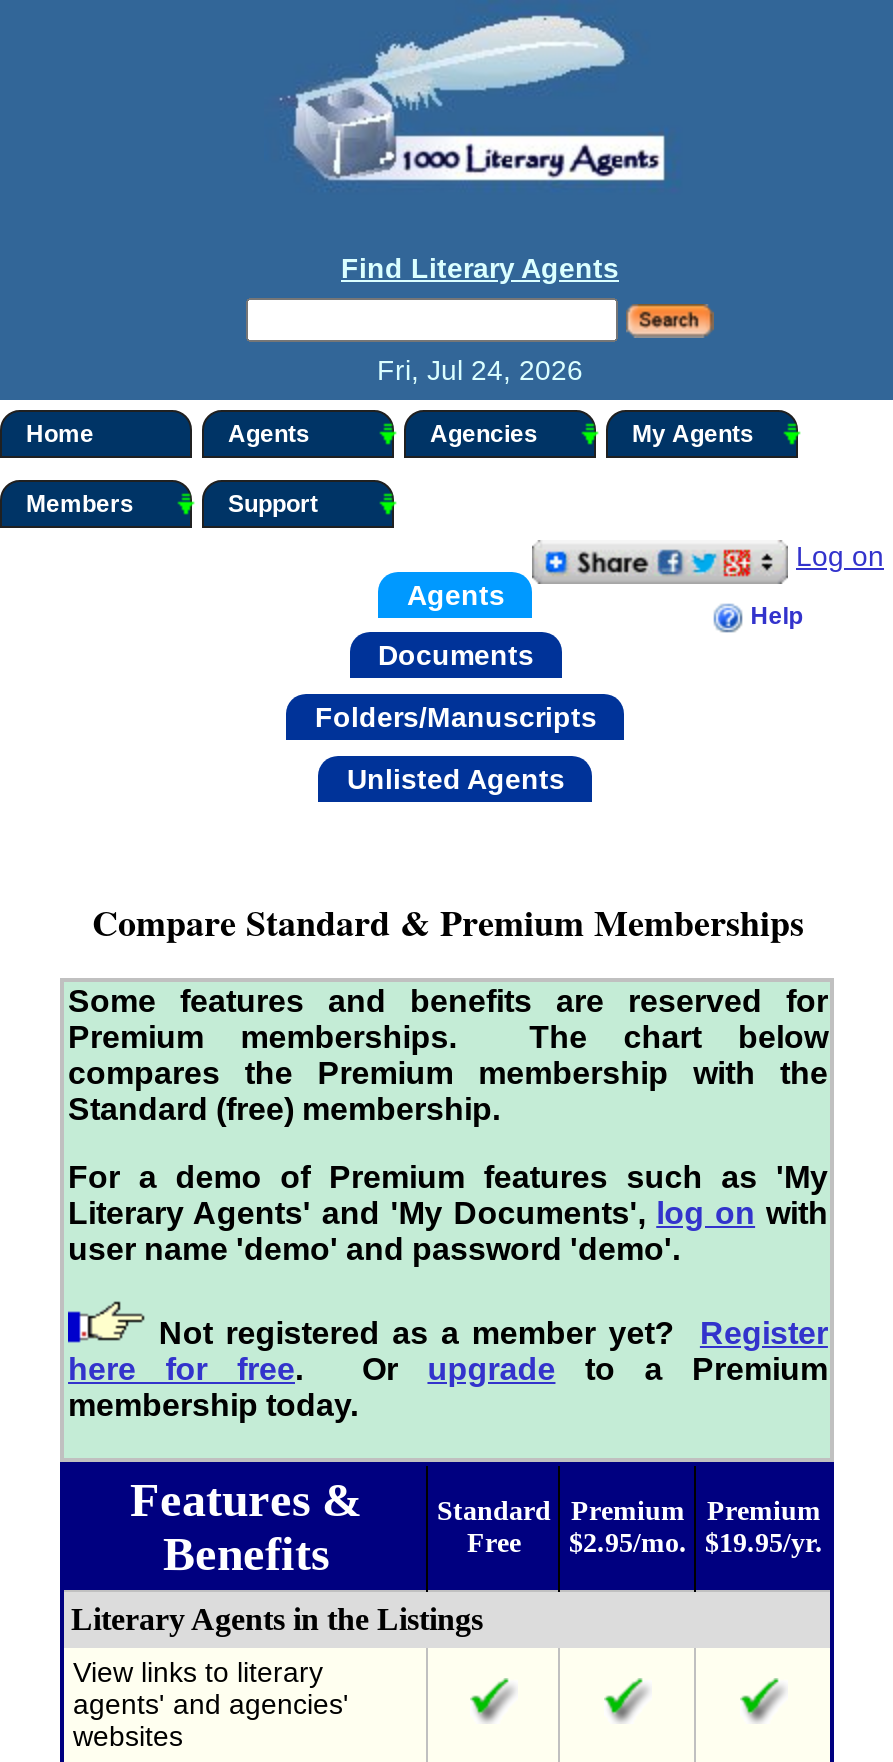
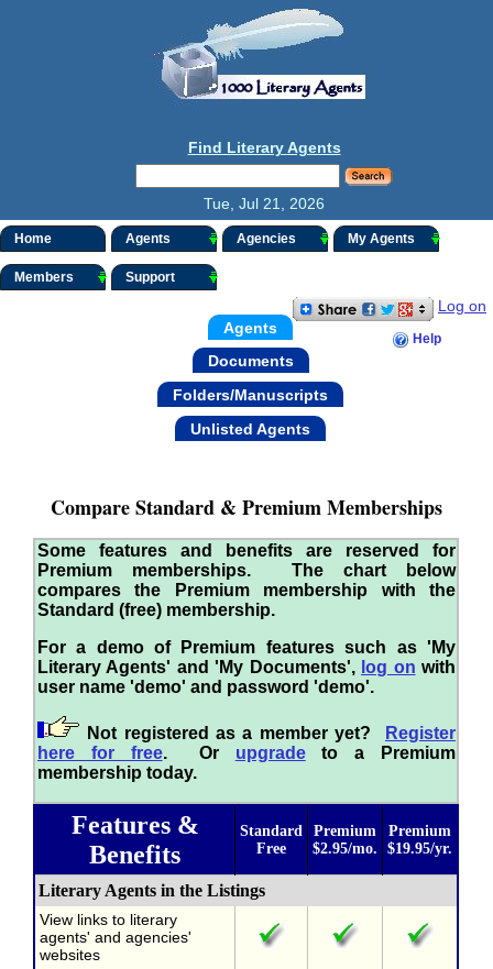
- Fri, Jul 24, 2026
+ Tue, Jul 21, 2026
